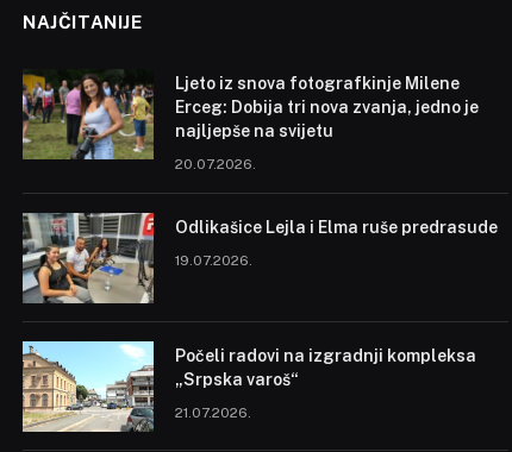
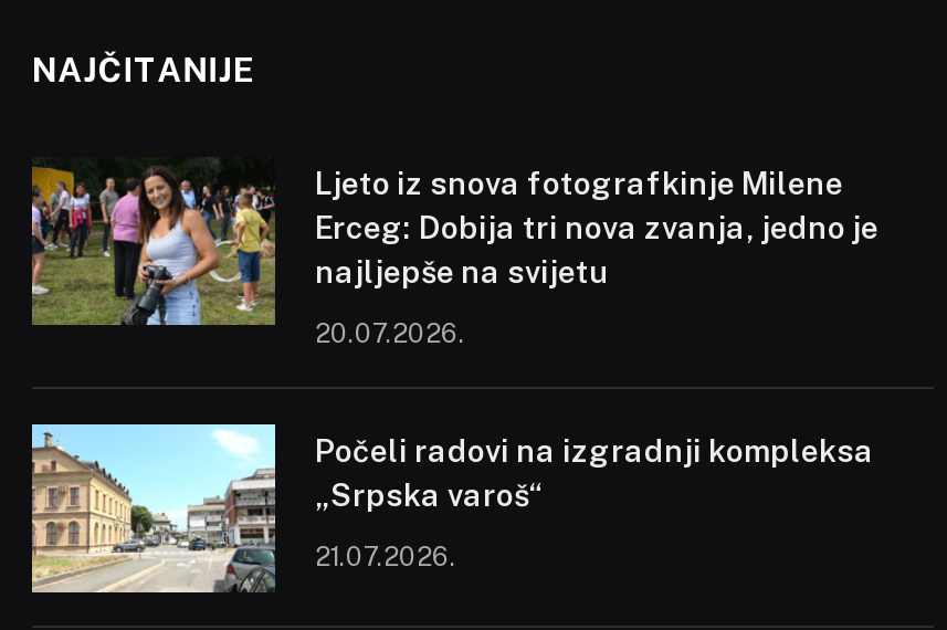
- [image]
- Odlikašice Lejla i Elma ruše predrasude
- 19.07.2026.
